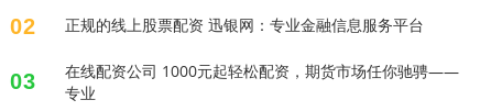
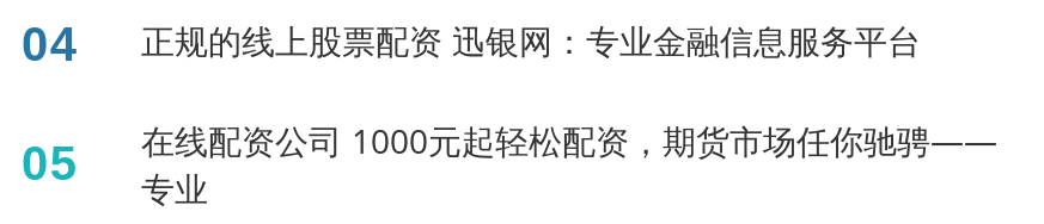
- 02 正规的线上股票配资 迅银网：专业金融信息服务平台
+ 04 正规的线上股票配资 迅银网：专业金融信息服务平台

- 03 在线配资公司 1000元起轻松配资，期货市场任你驰骋—— 专业
+ 05 在线配资公司 1000元起轻松配资，期货市场任你驰骋—— 专业
